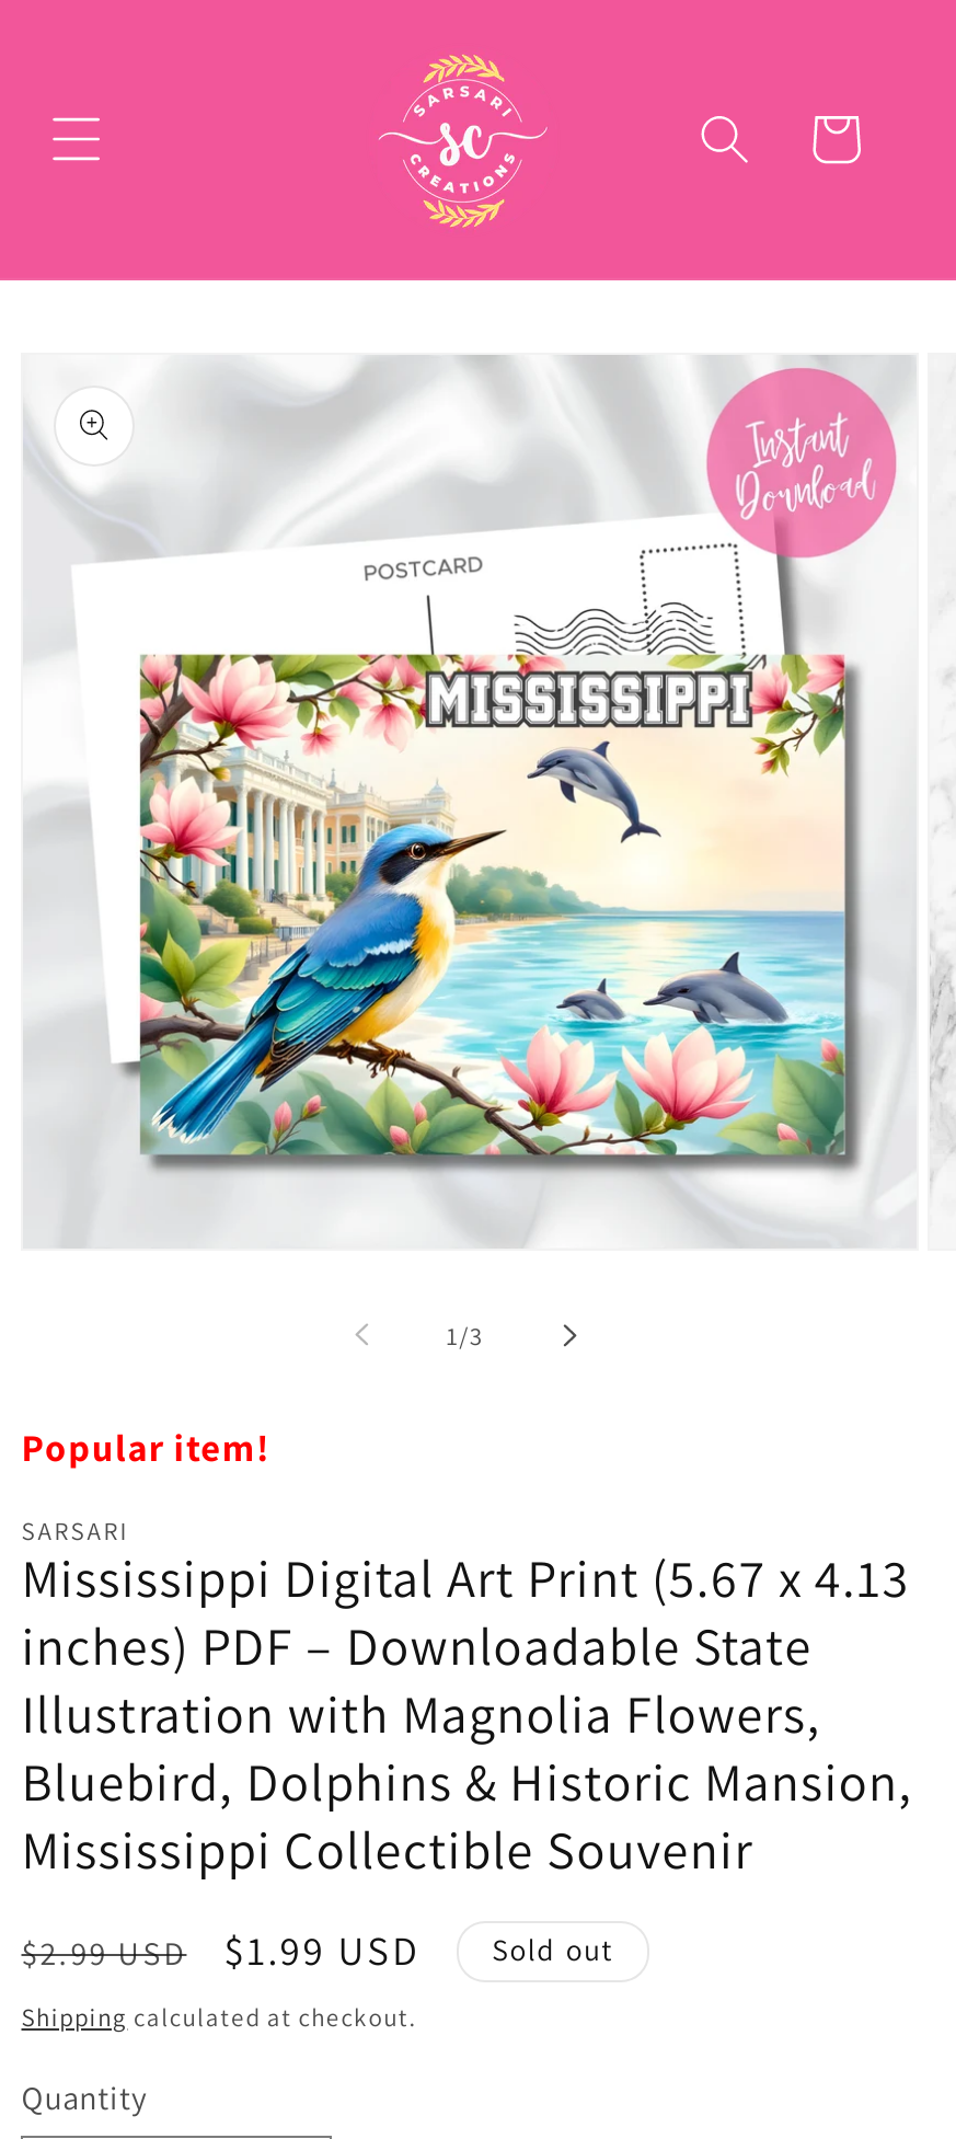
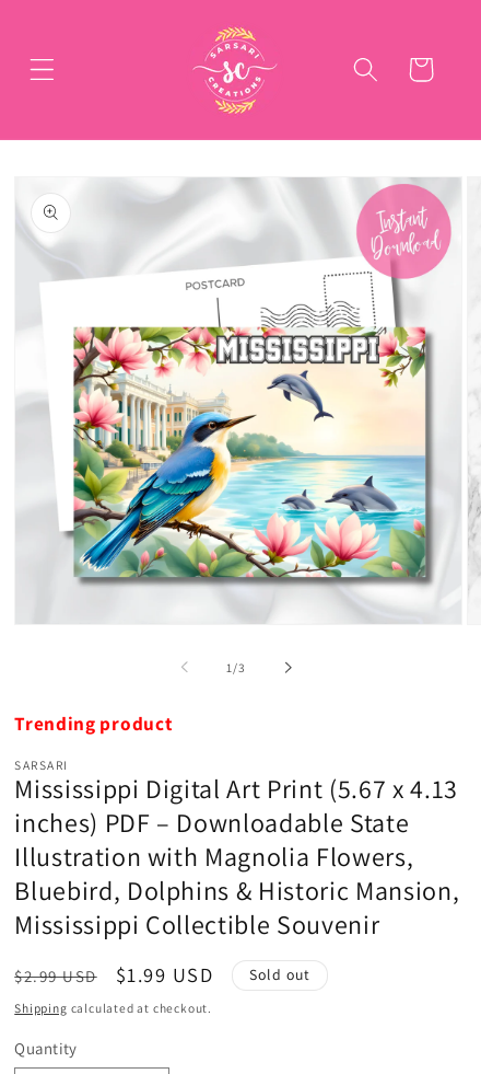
- Popular item!
+ Trending product
